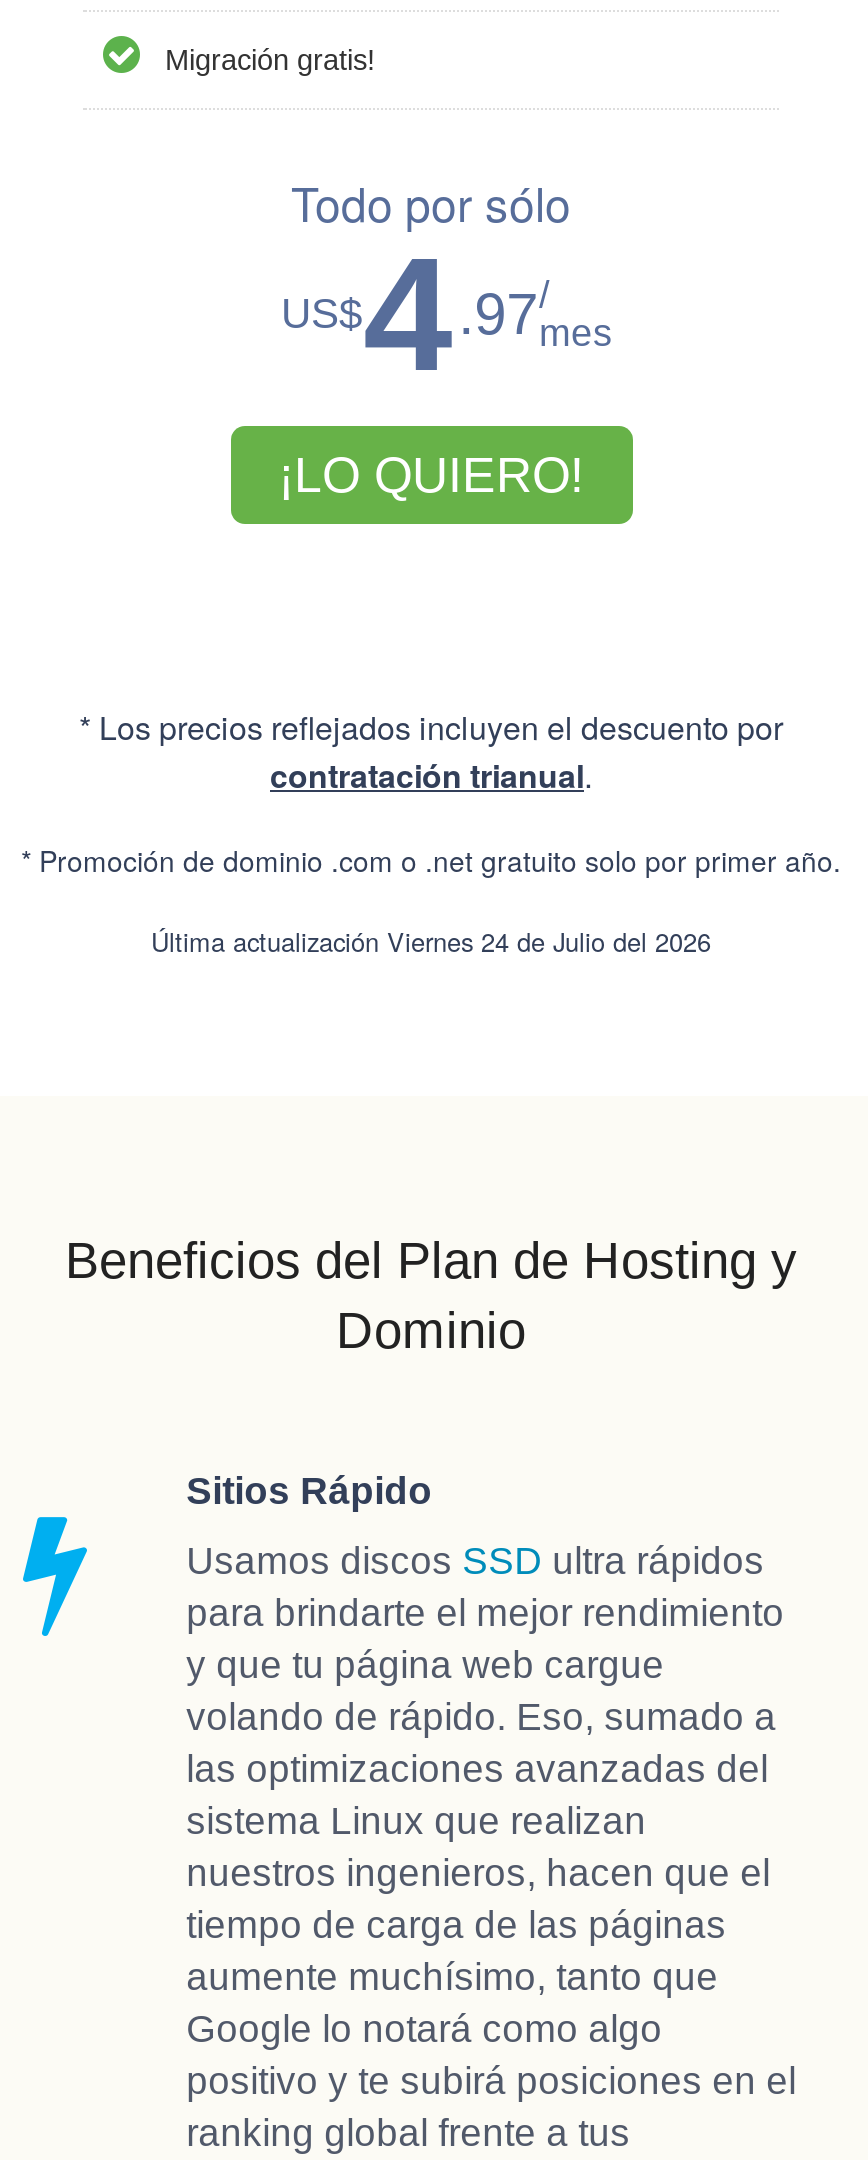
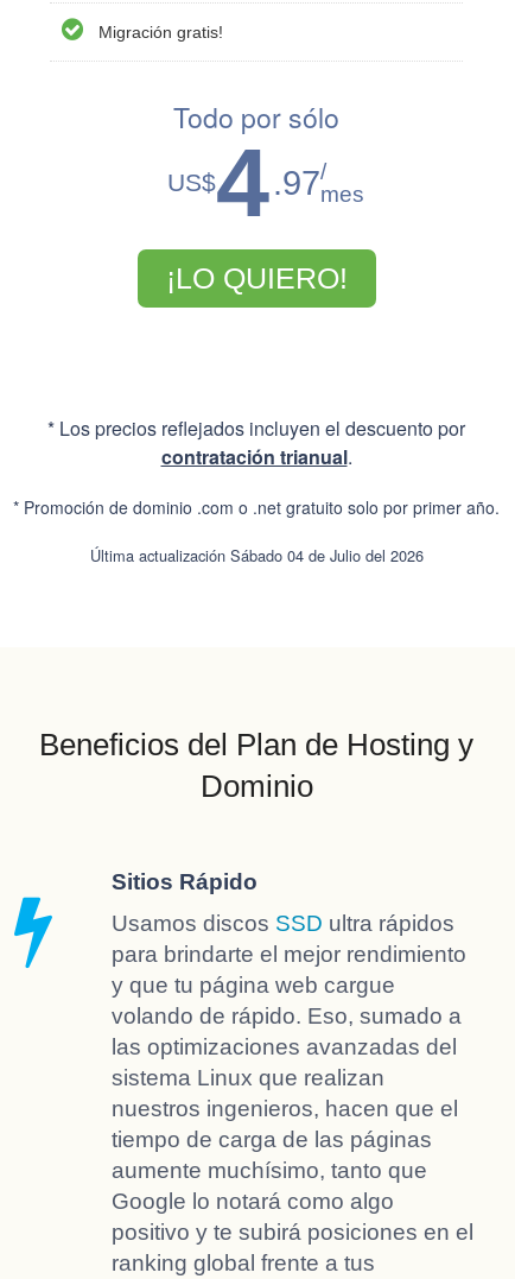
- Última actualización Viernes 24 de Julio del 2026
+ Última actualización Sábado 04 de Julio del 2026
